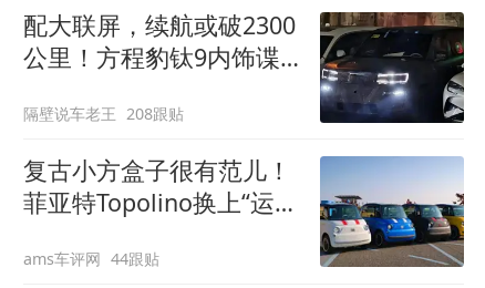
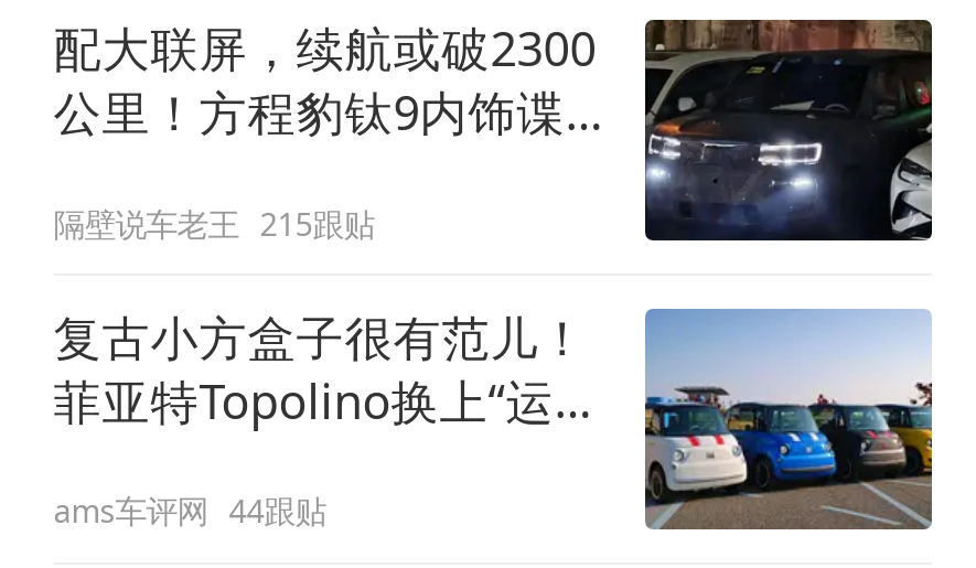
- 隔壁说车老王 208跟贴
+ 隔壁说车老王 215跟贴
